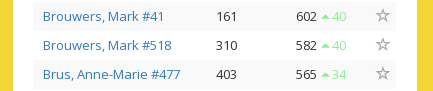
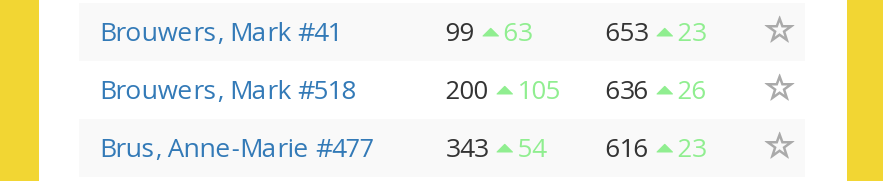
- 161
- 602
- 40
+ 99
+ 63
+ 653
+ 23

- 310
- 582
- 40
+ 200
+ 105
+ 636
+ 26

- 403
- 565
- 34
+ 343
+ 54
+ 616
+ 23
